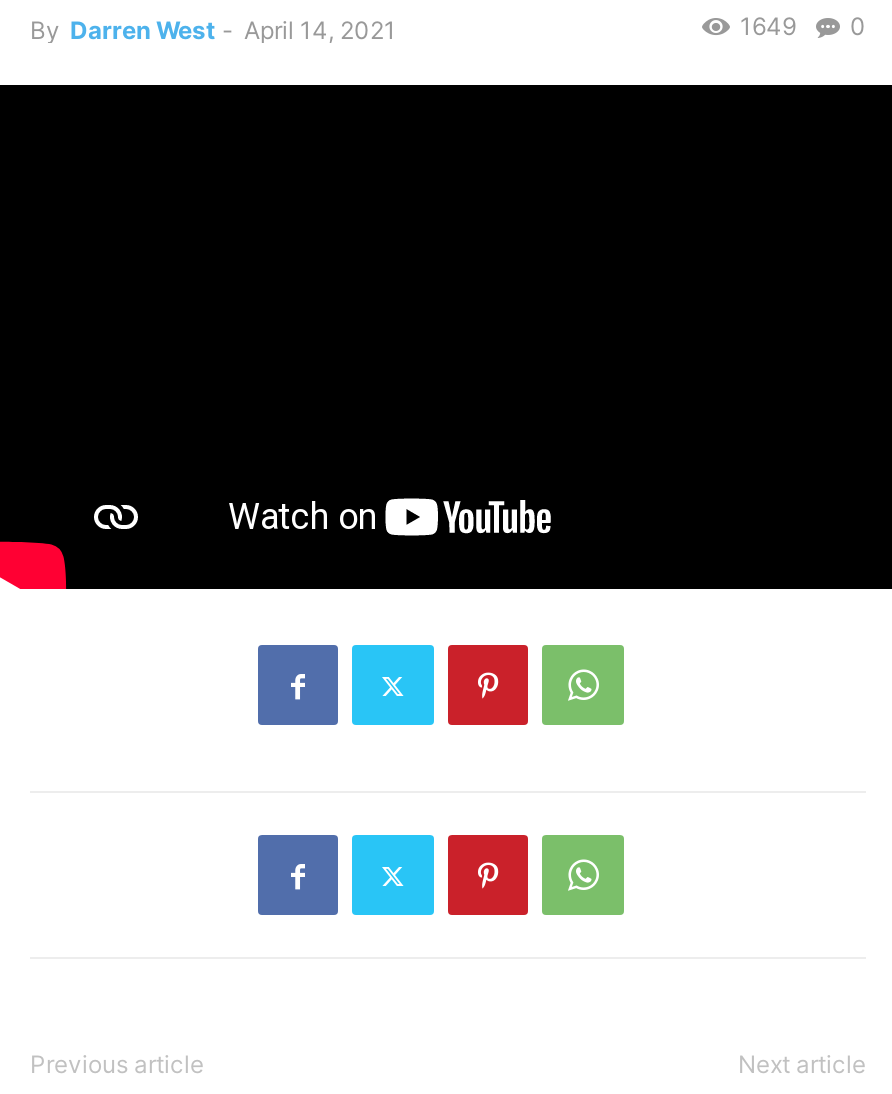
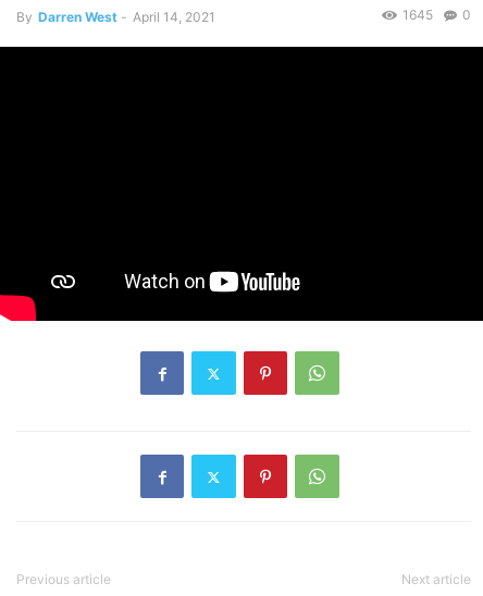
- 1649 0
+ 1645 0
